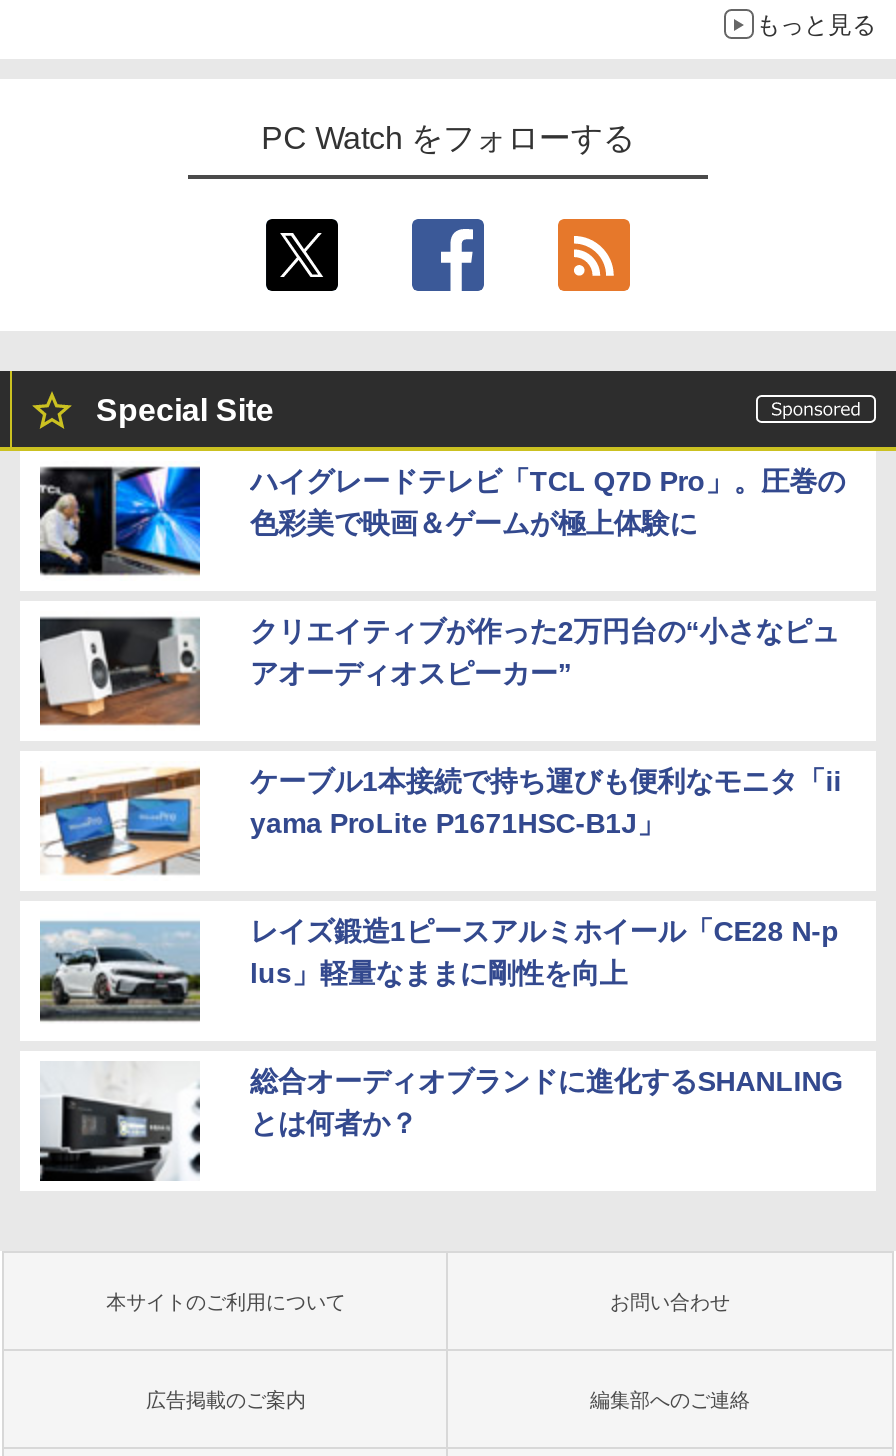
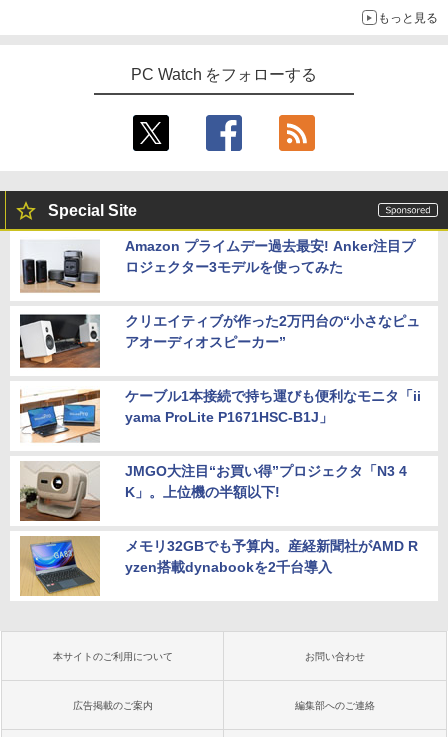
- [image]
- ハイグレードテレビ「TCL Q7D Pro」。圧巻の
- 色彩美で映画＆ゲームが極上体験に
+ [image]
+ Amazon プライムデー過去最安! Anker注目プ
+ ロジェクター3モデルを使ってみた

- [image]
- レイズ鍛造1ピースアルミホイール「CE28 N-p
- lus」軽量なままに剛性を向上
+ [image]
+ JMGO大注目“お買い得”プロジェクタ「N3 4
+ K」。上位機の半額以下!

- [image]
- 総合オーディオブランドに進化するSHANLING
- とは何者か？
+ [image]
+ メモリ32GBでも予算内。産経新聞社がAMD R
+ yzen搭載dynabookを2千台導入
